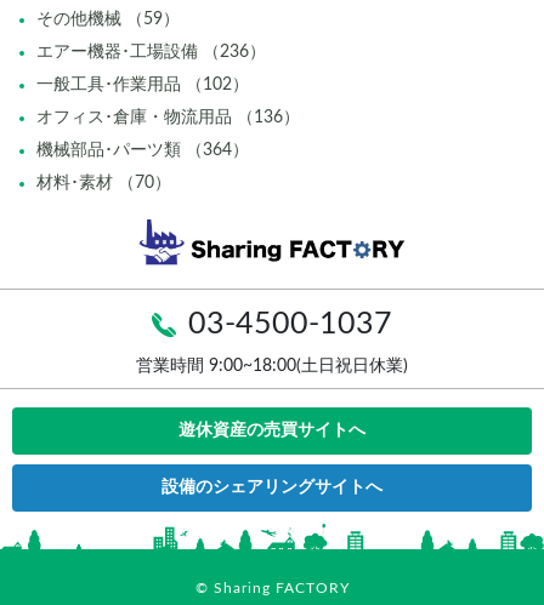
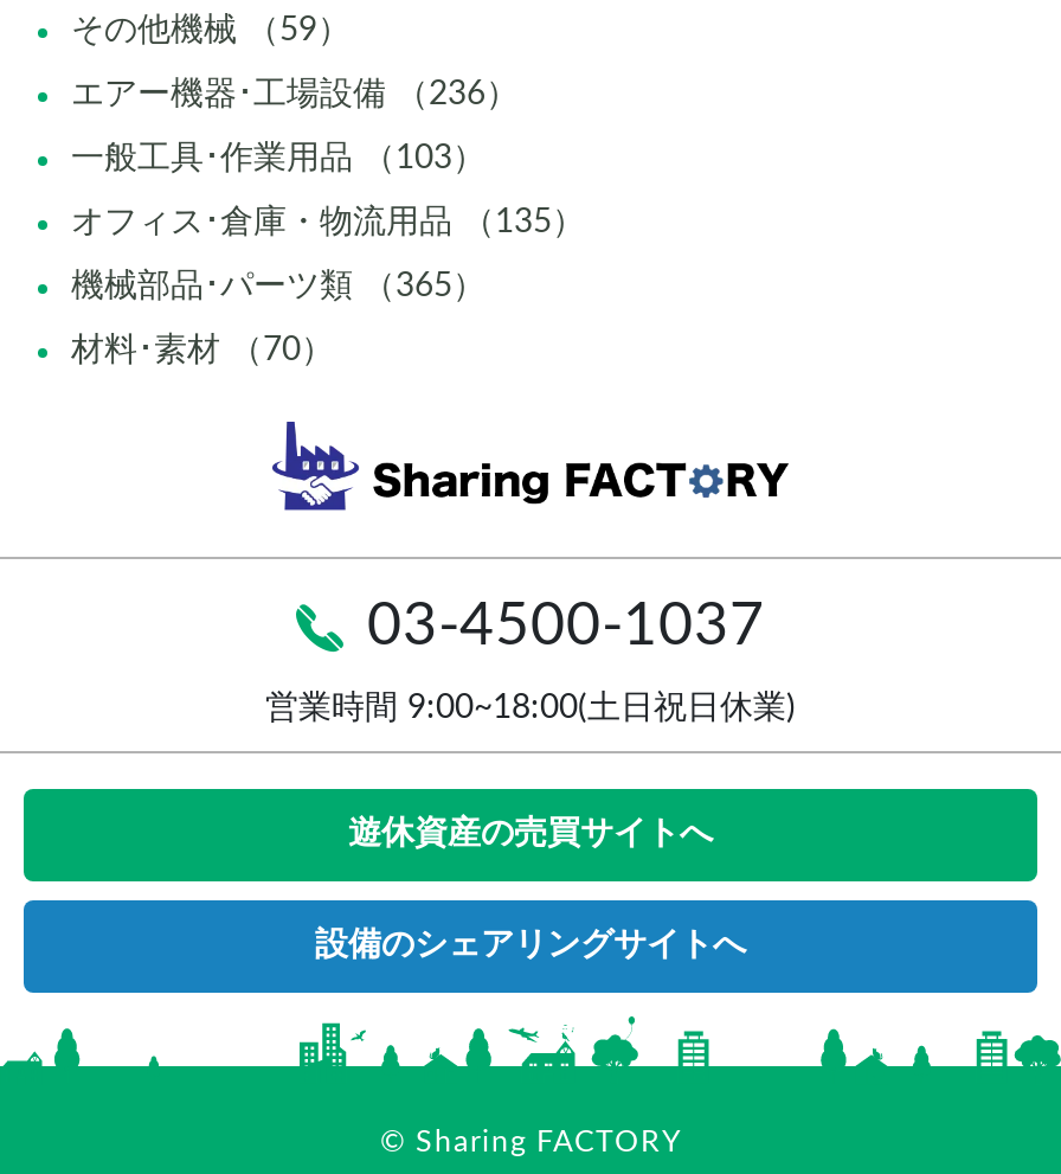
- 一般工具･作業用品 （102）
+ 一般工具･作業用品 （103）

- オフィス･倉庫・物流用品 （136）
+ オフィス･倉庫・物流用品 （135）

- 機械部品･パーツ類 （364）
+ 機械部品･パーツ類 （365）
